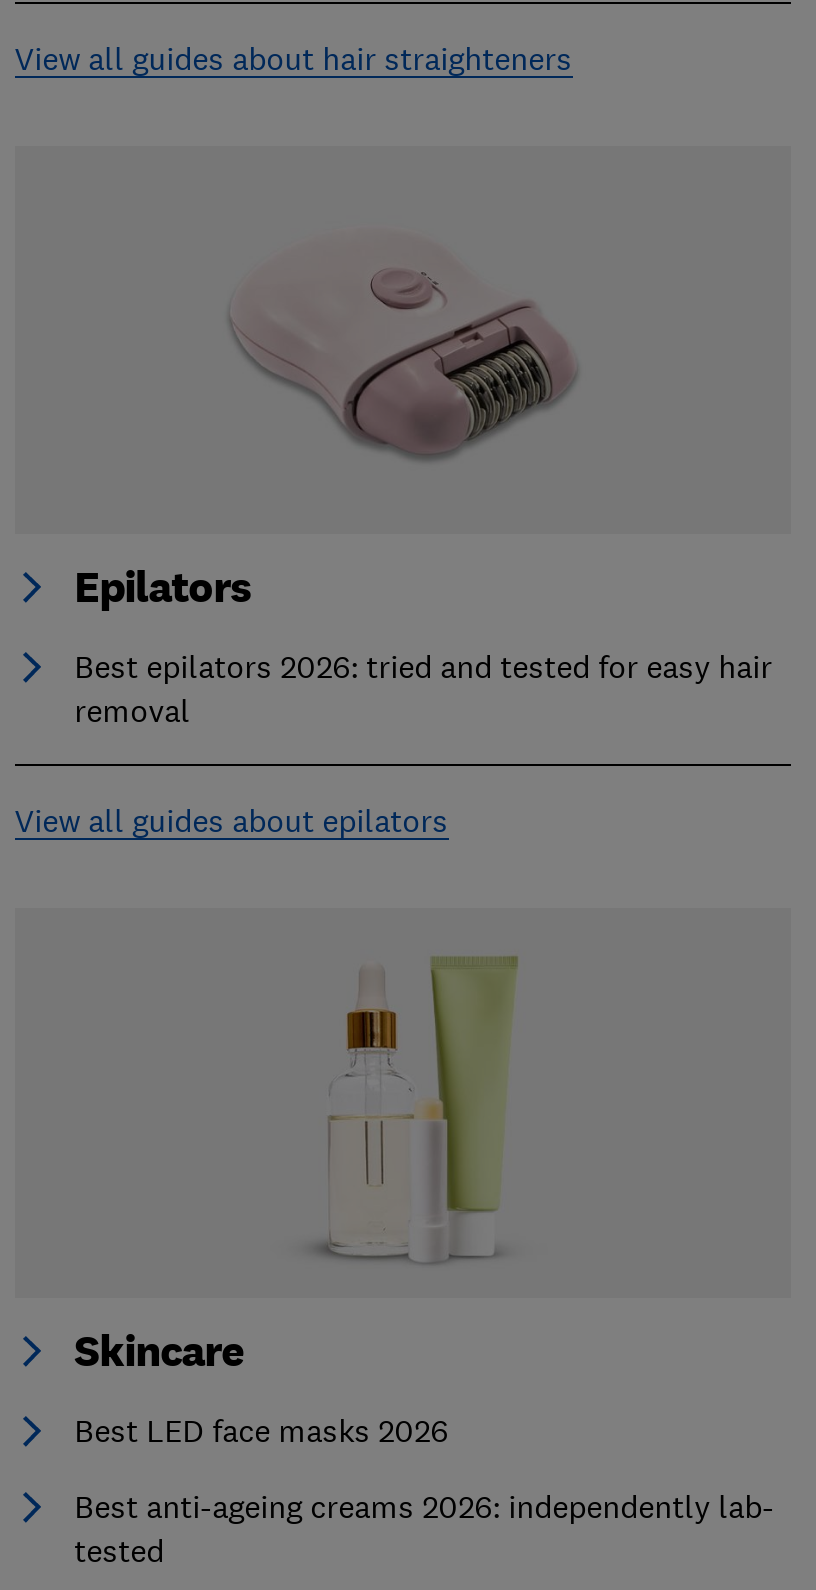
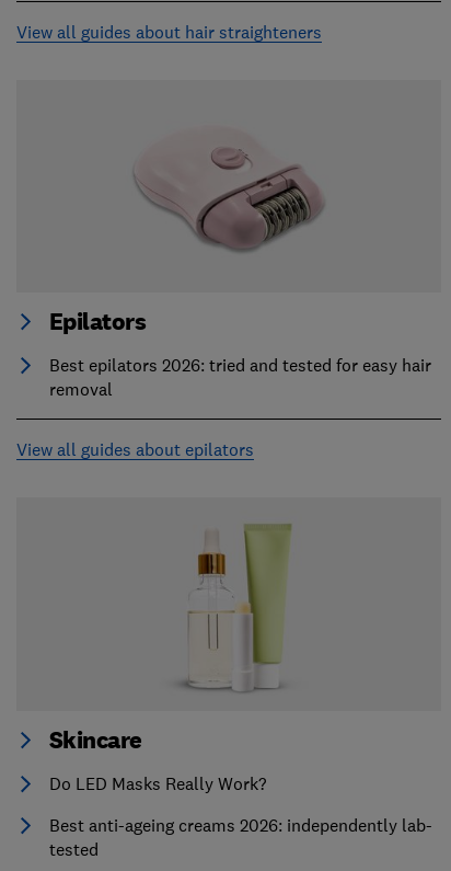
- Best LED face masks 2026
+ Do LED Masks Really Work?
